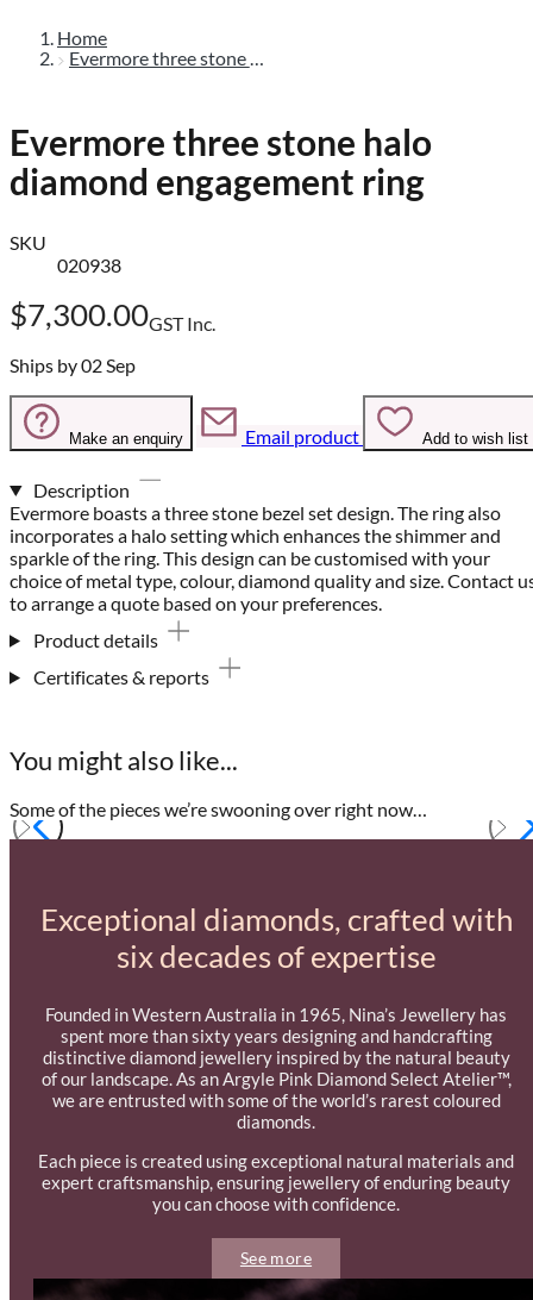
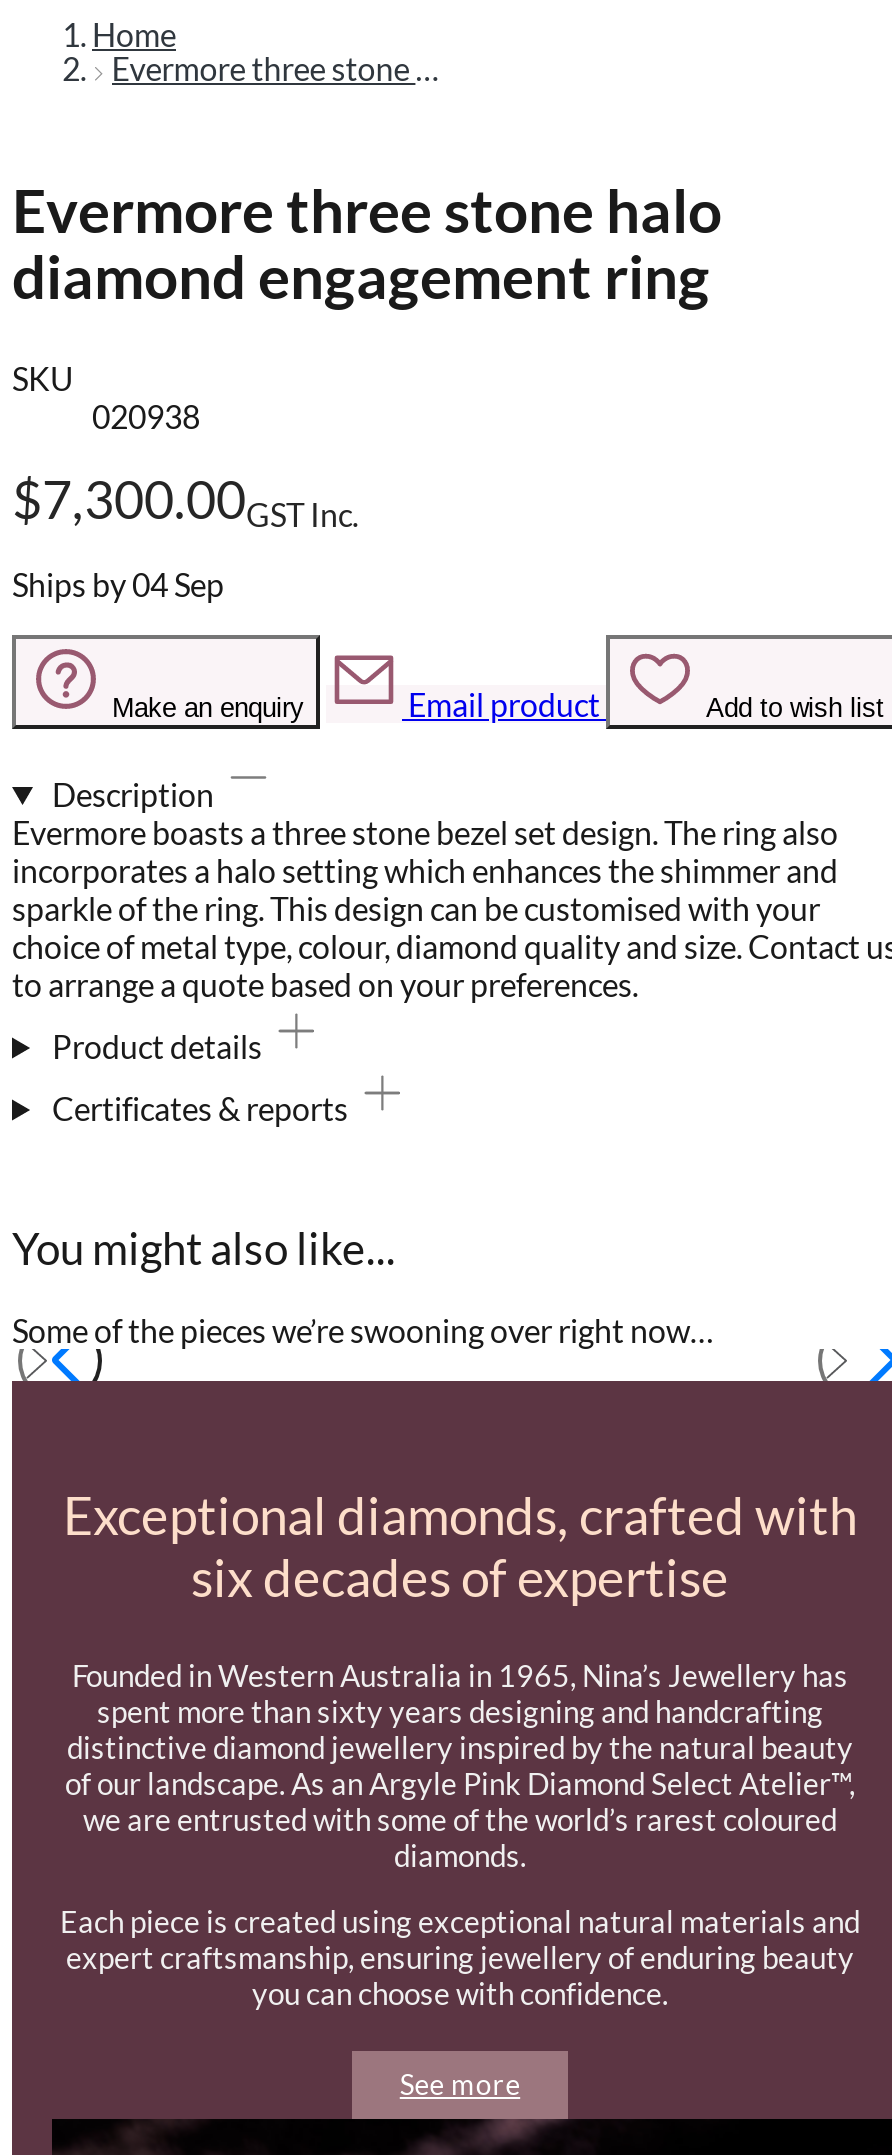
- Ships by 02 Sep
+ Ships by 04 Sep
